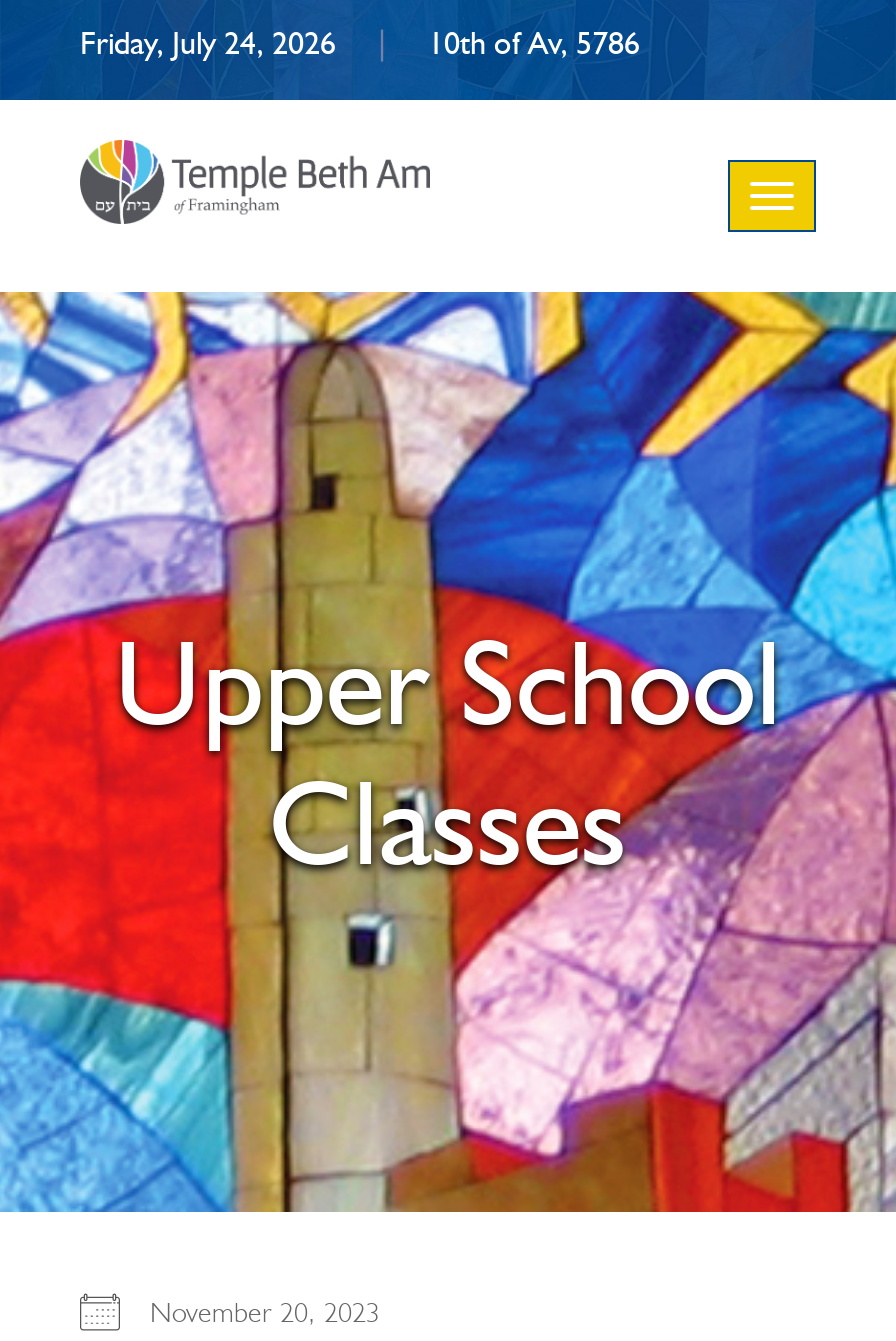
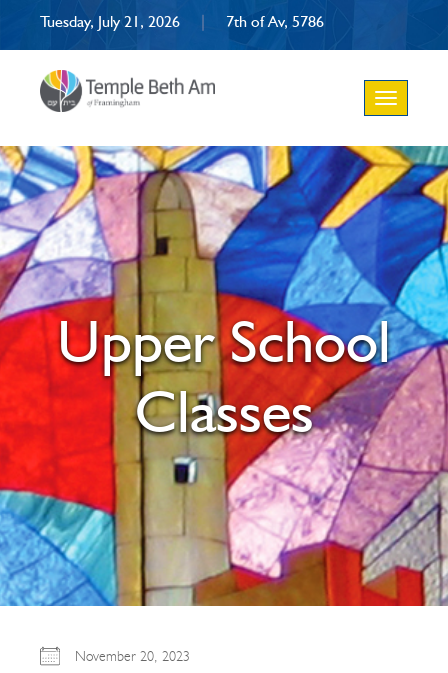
- Friday, July 24, 2026
+ Tuesday, July 21, 2026

- 10th of Av, 5786
+ 7th of Av, 5786
